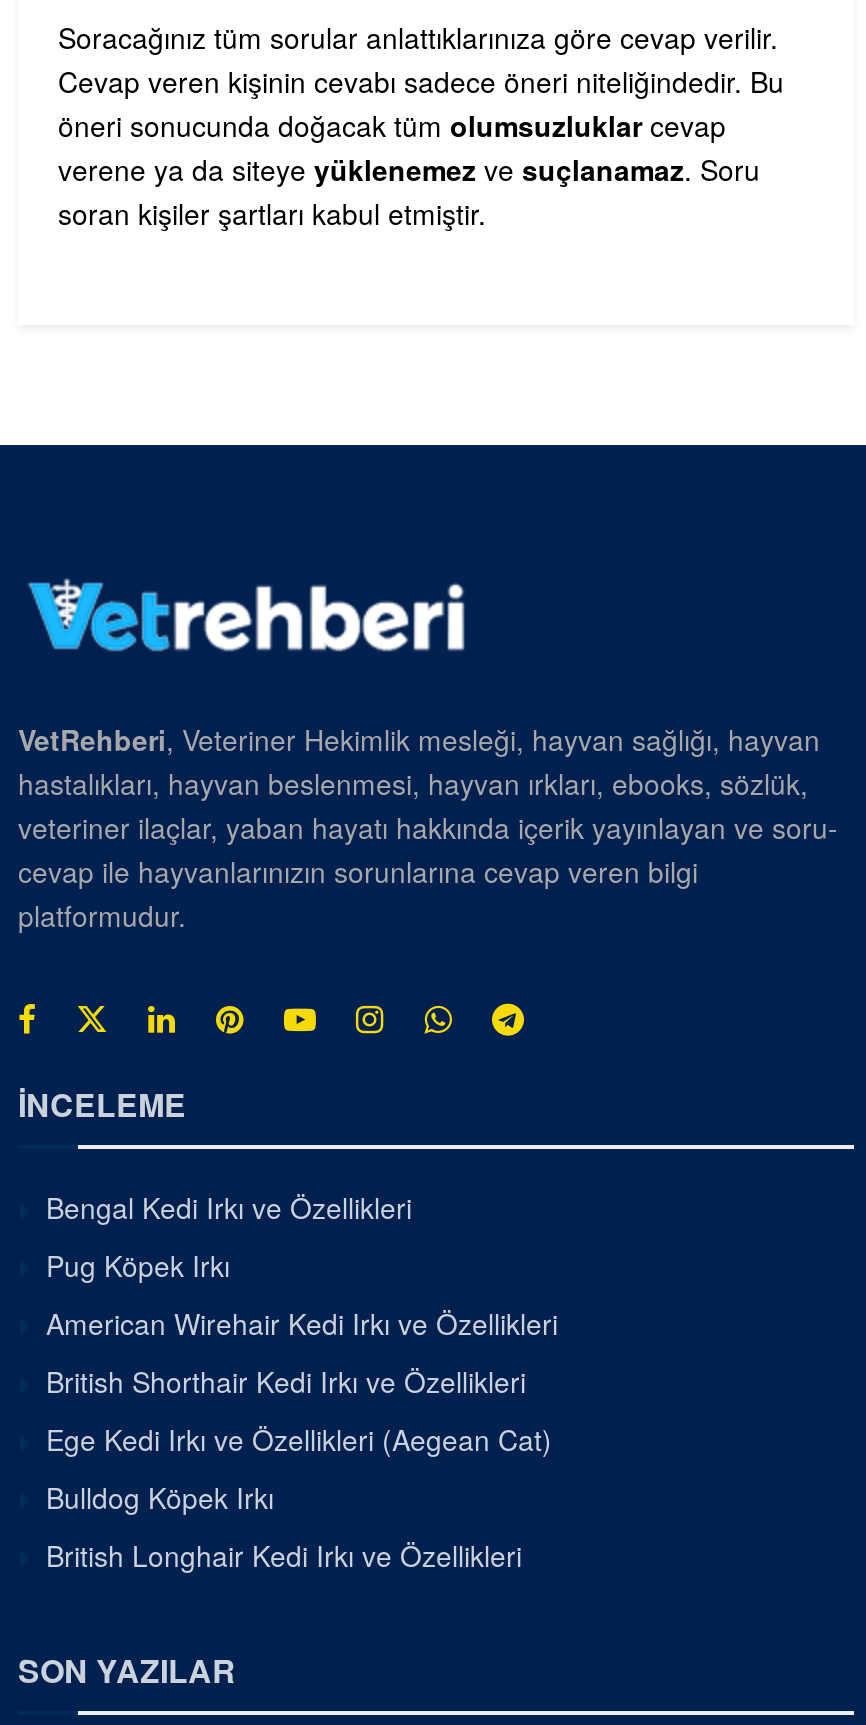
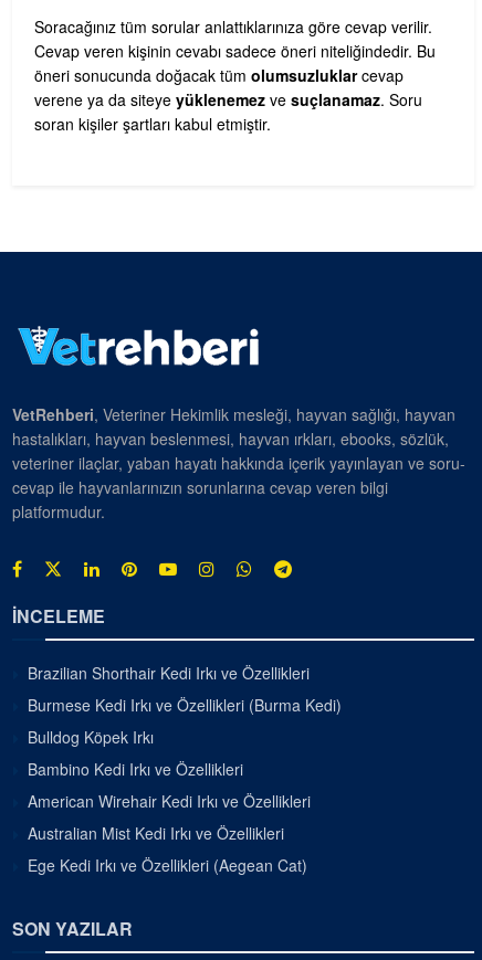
- Bengal Kedi Irkı ve Özellikleri
- Pug Köpek Irkı
- British Shorthair Kedi Irkı ve Özellikleri
+ Brazilian Shorthair Kedi Irkı ve Özellikleri
+ Burmese Kedi Irkı ve Özellikleri (Burma Kedi)

moved down: American Wirehair Kedi Irkı ve Özellikleri

moved down: Ege Kedi Irkı ve Özellikleri (Aegean Cat)

moved up: Bulldog Köpek Irkı

- British Longhair Kedi Irkı ve Özellikleri
+ Bambino Kedi Irkı ve Özellikleri
+ Australian Mist Kedi Irkı ve Özellikleri
